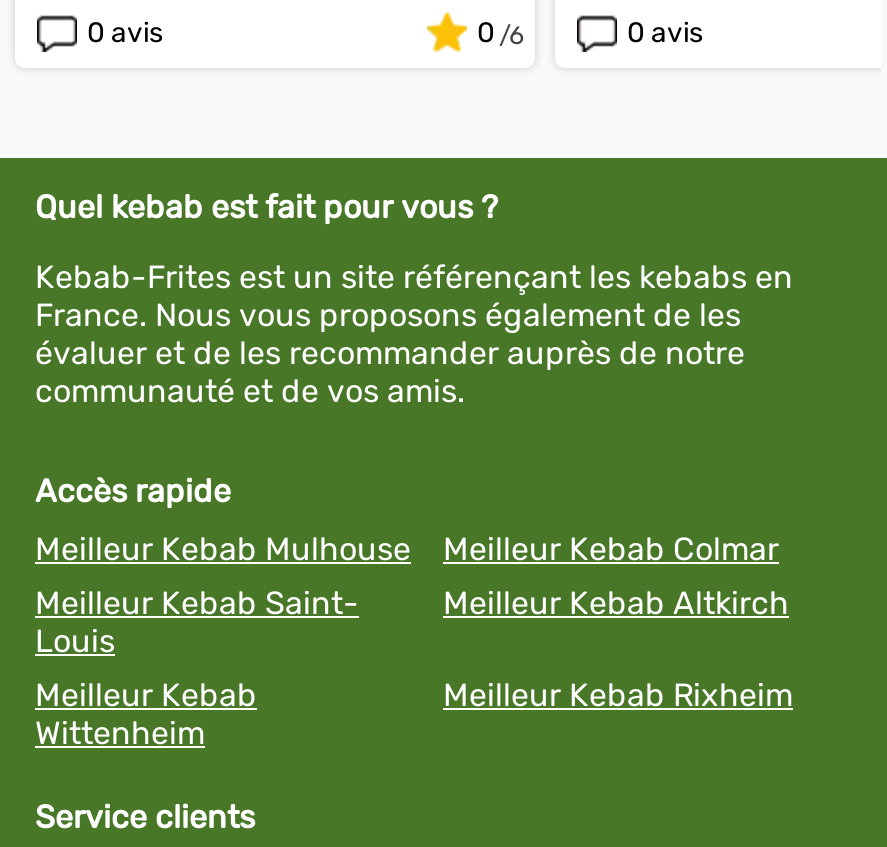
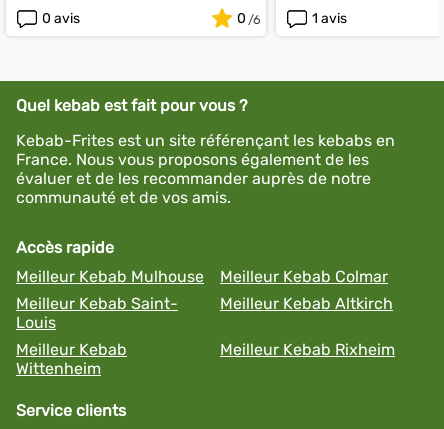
- 0 avis
+ 1 avis
